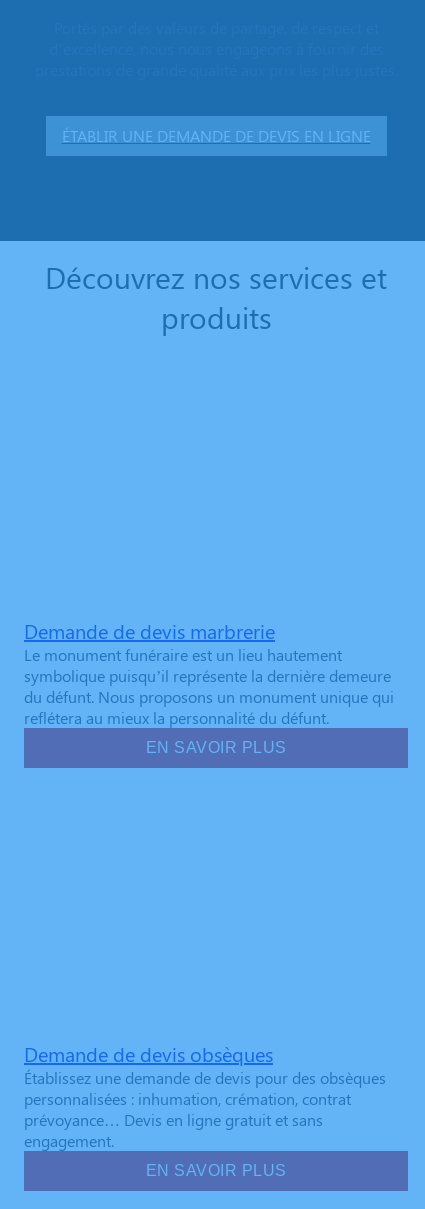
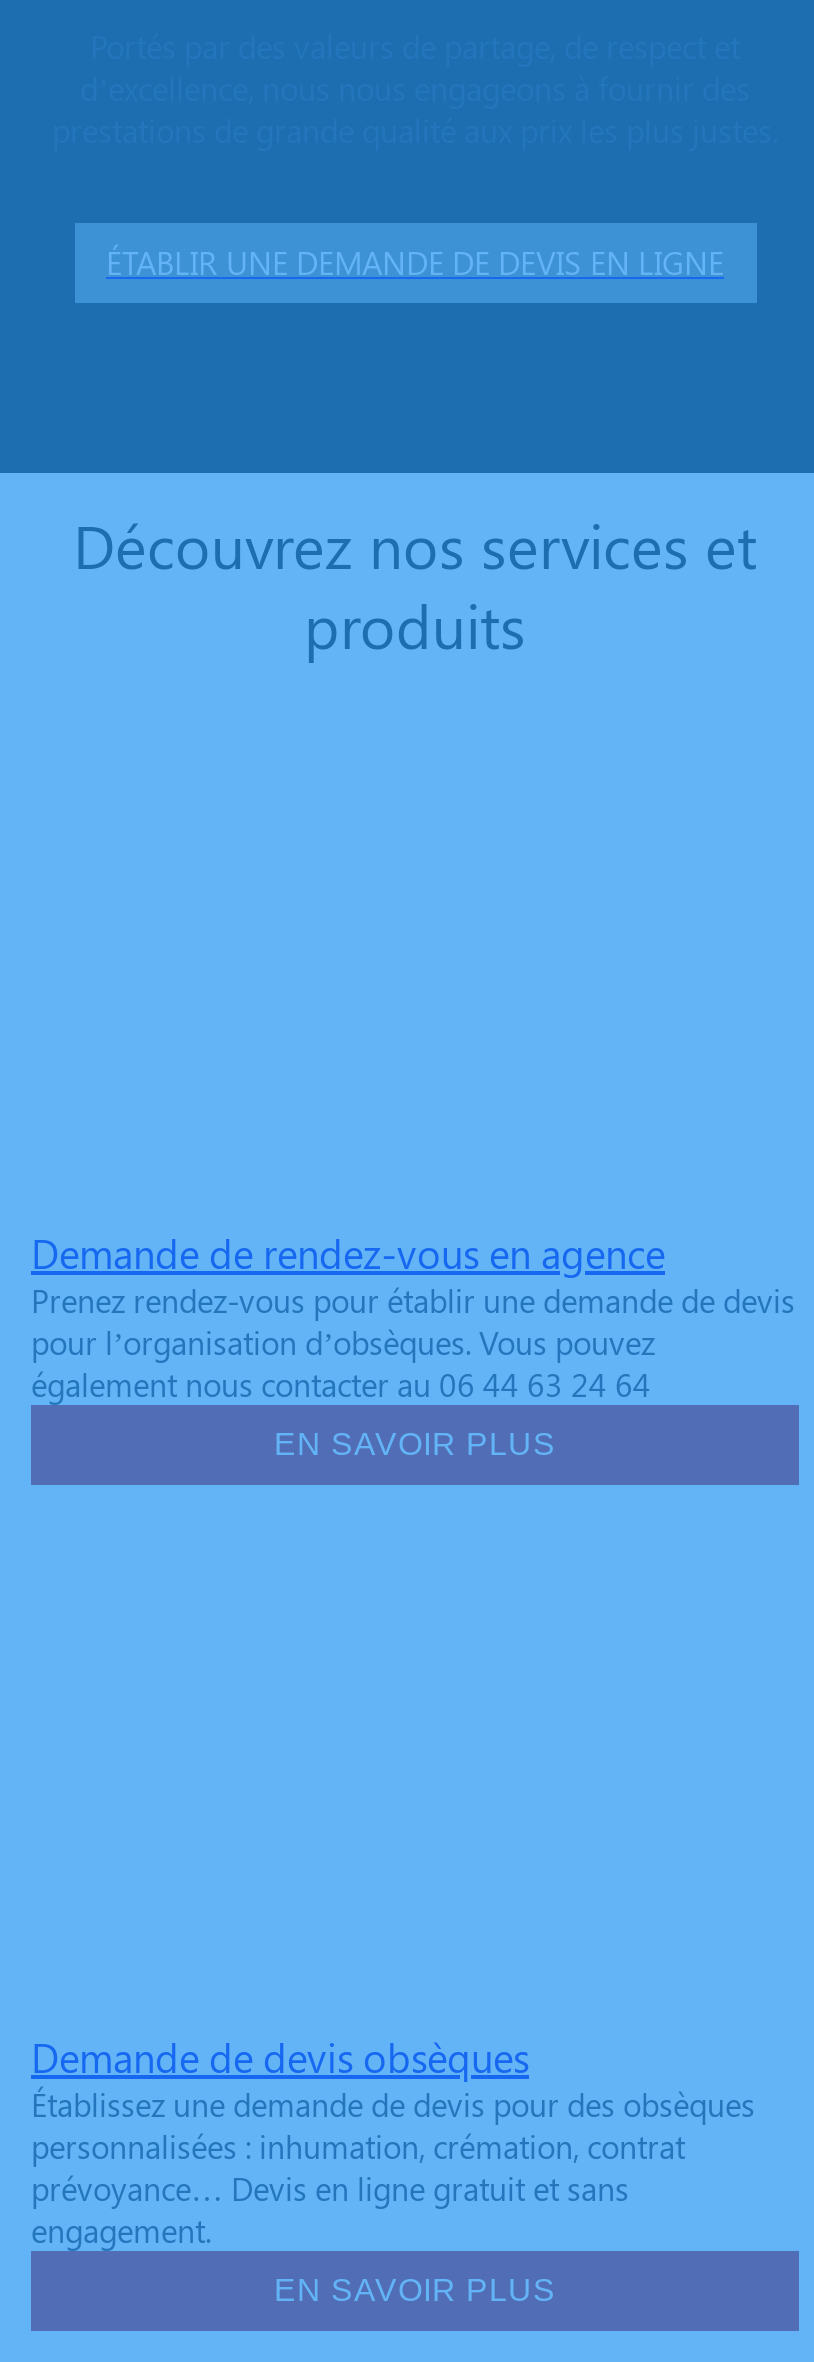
- Demande de devis marbrerie
- Le monument funéraire est un lieu hautement
- symbolique puisqu’il représente la dernière demeure
- du défunt. Nous proposons un monument unique qui
- reflétera au mieux la personnalité du défunt.
+ Demande de rendez-vous en agence
+ Prenez rendez-vous pour établir une demande de devis
+ pour l’organisation d’obsèques. Vous pouvez
+ également nous contacter au 06 44 63 24 64
